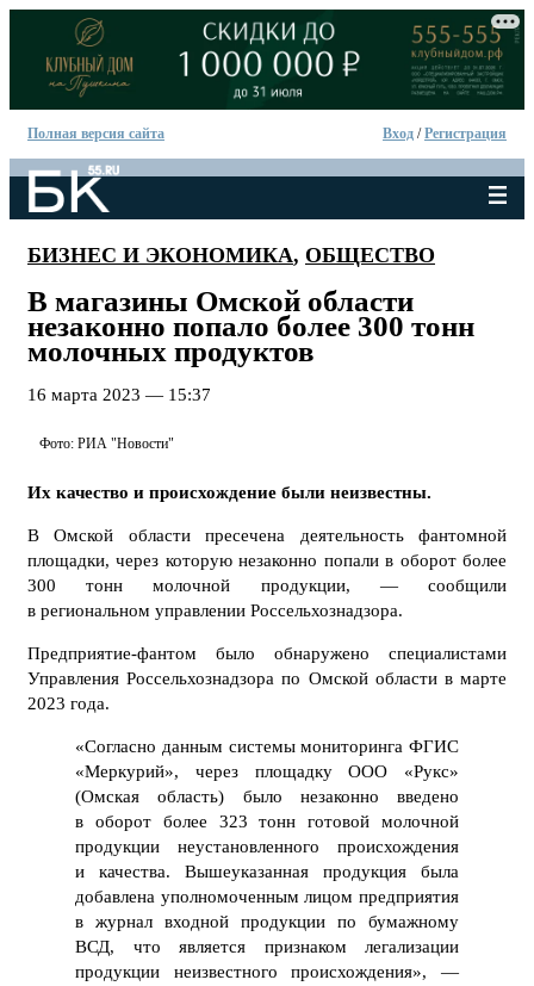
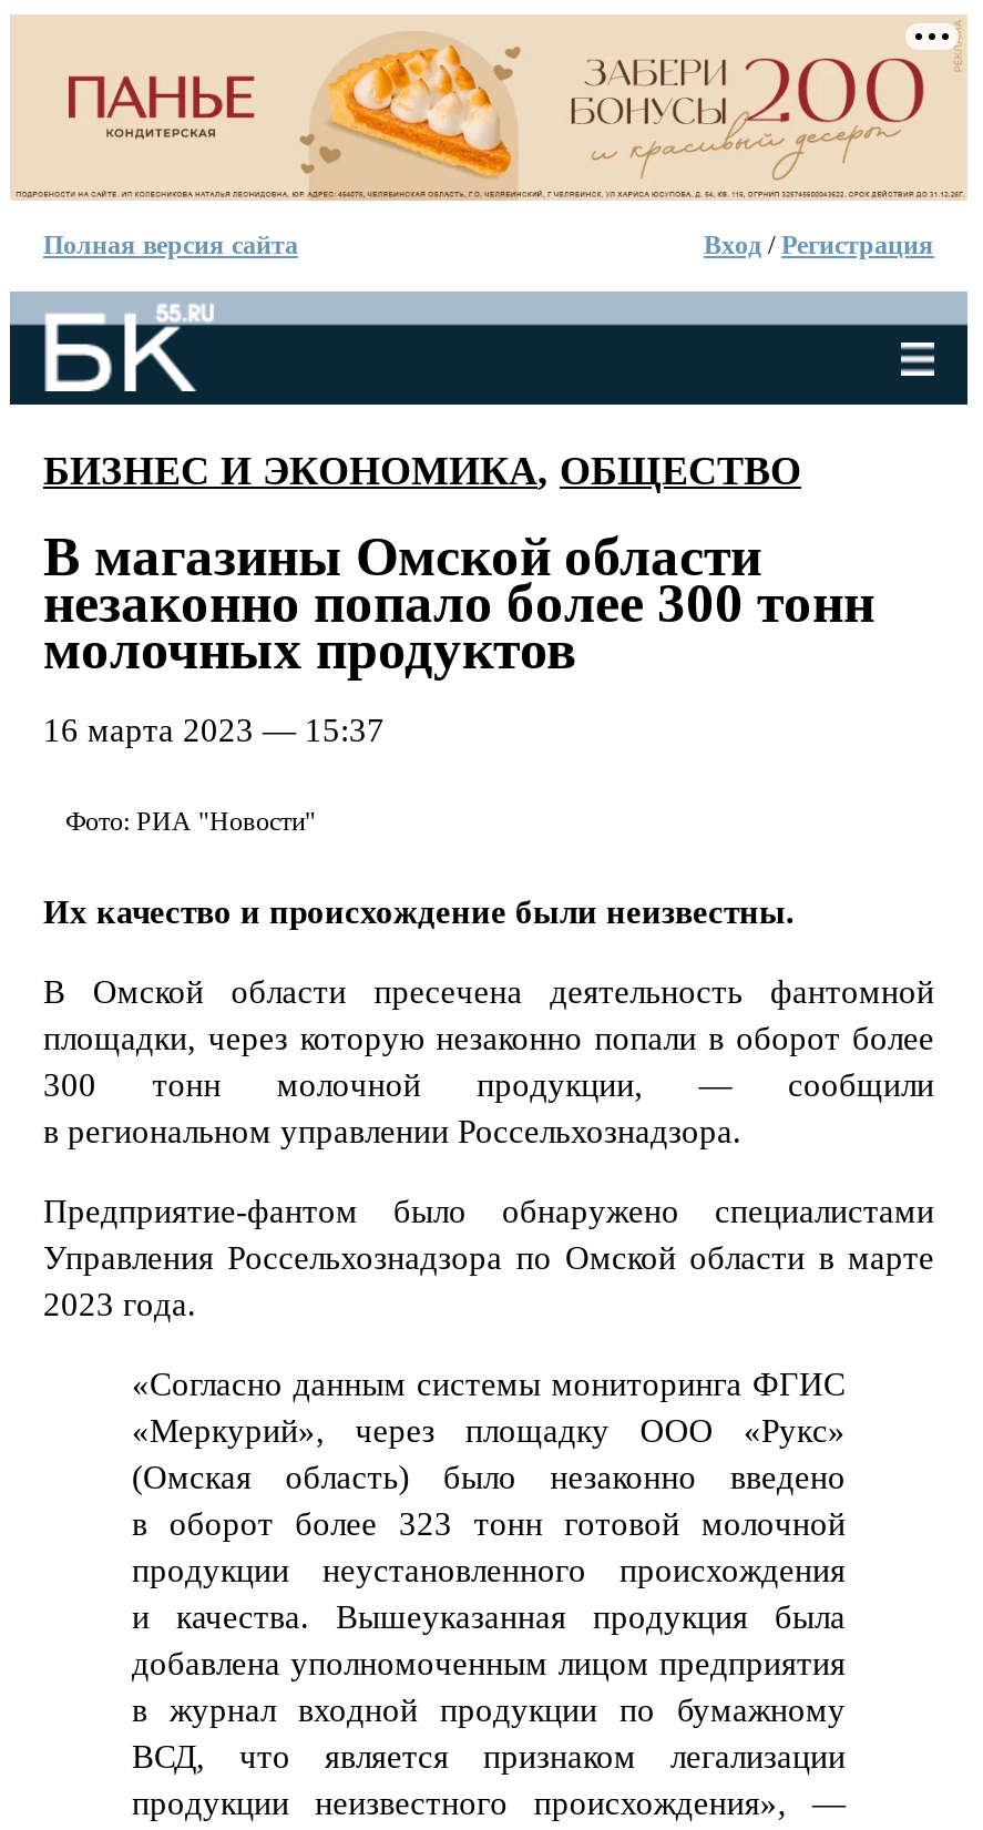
- [image]
+ [image]
